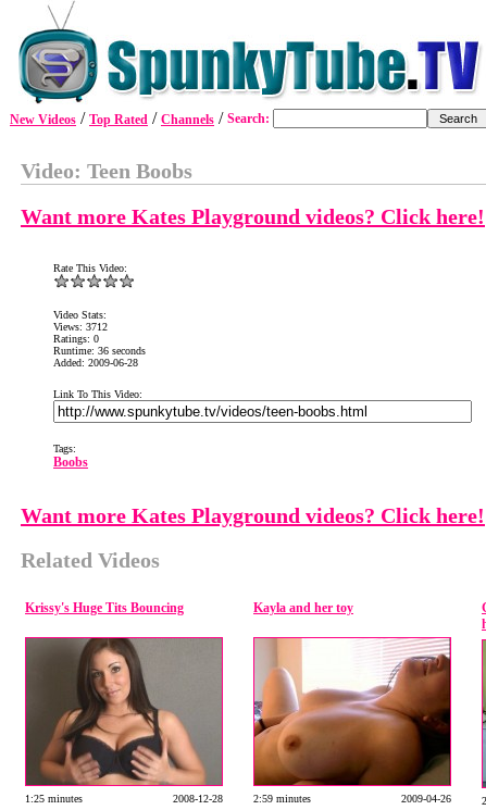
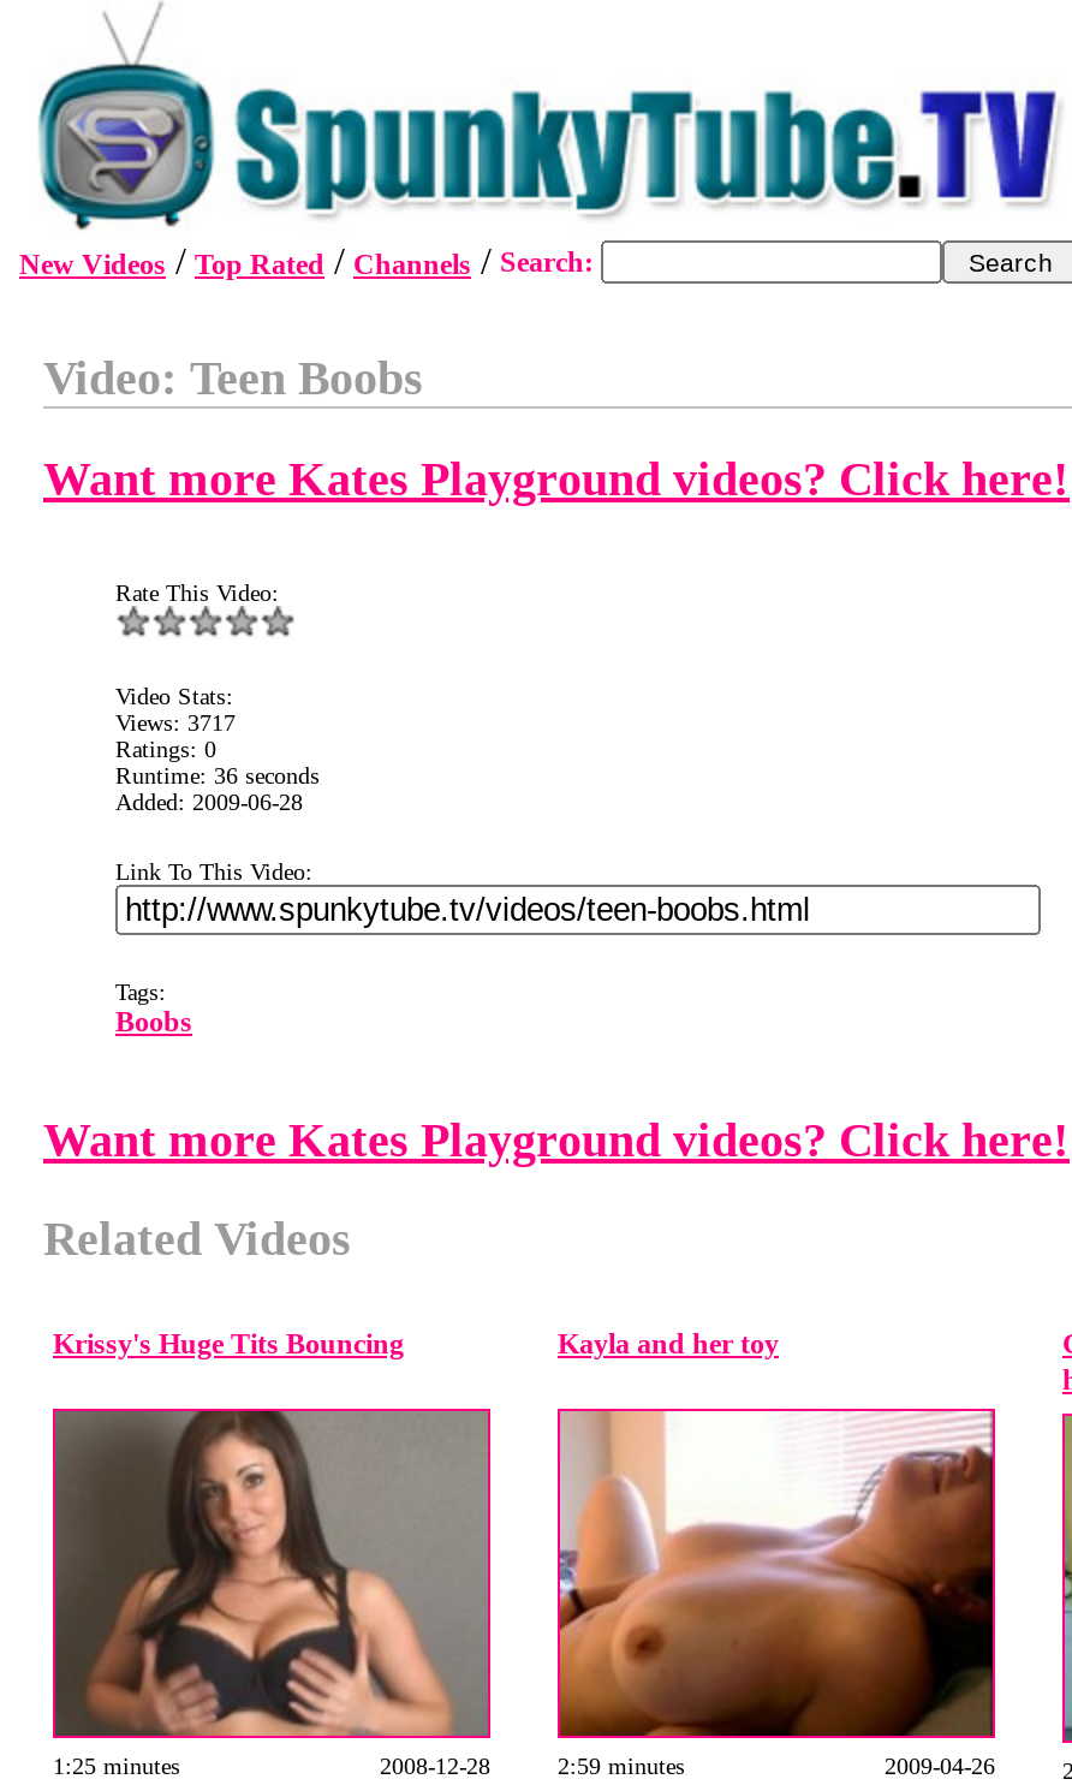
- Views: 3712
+ Views: 3717
